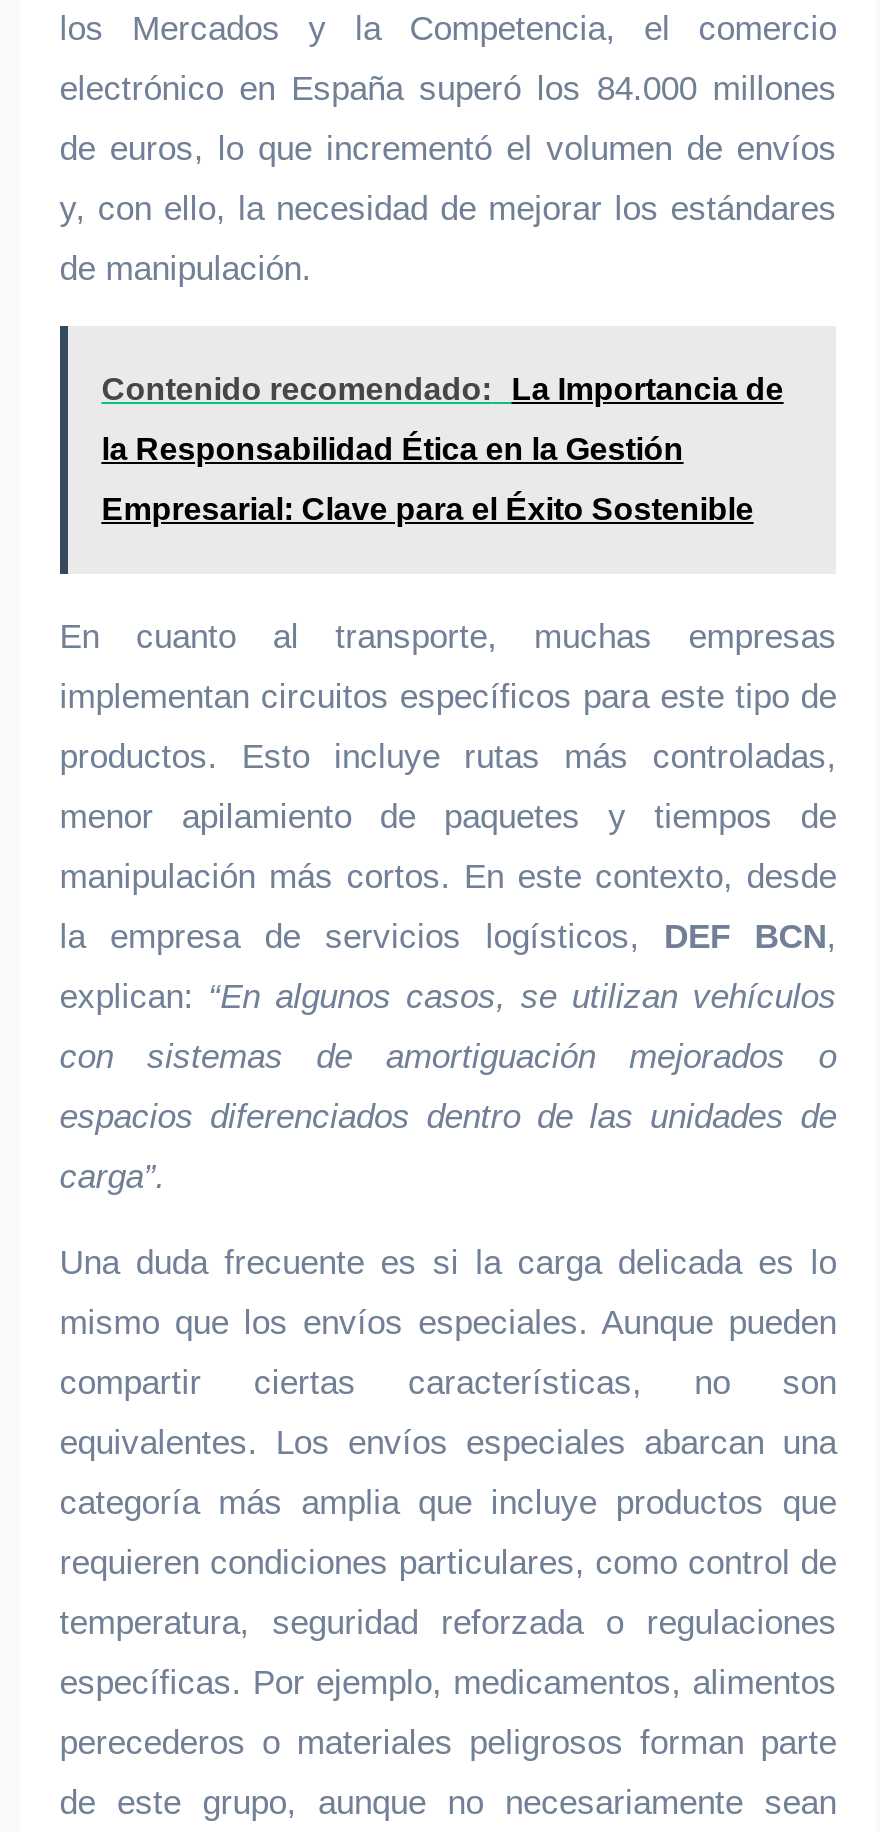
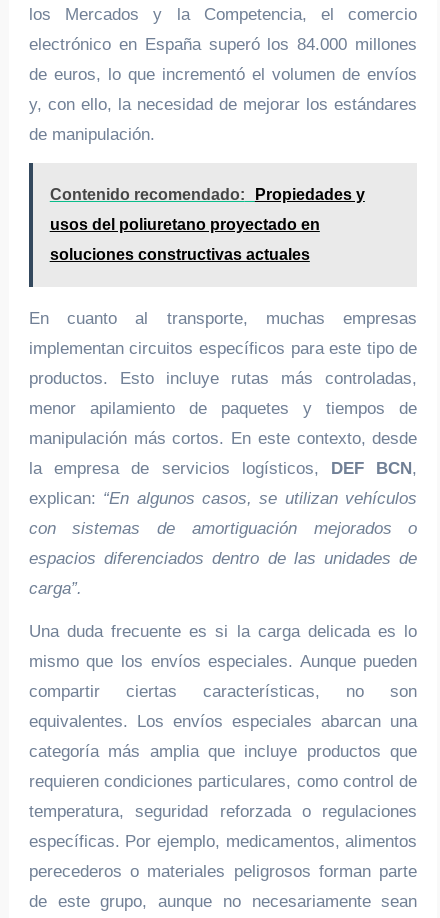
- Contenido recomendado: La Importancia de
+ Contenido recomendado: Propiedades y

- la Responsabilidad Ética en la Gestión
+ usos del poliuretano proyectado en

- Empresarial: Clave para el Éxito Sostenible
+ soluciones constructivas actuales
